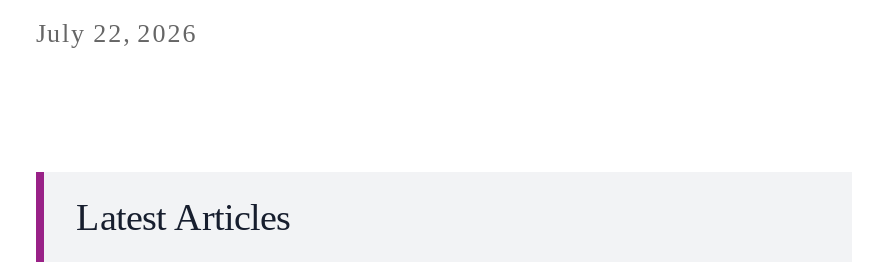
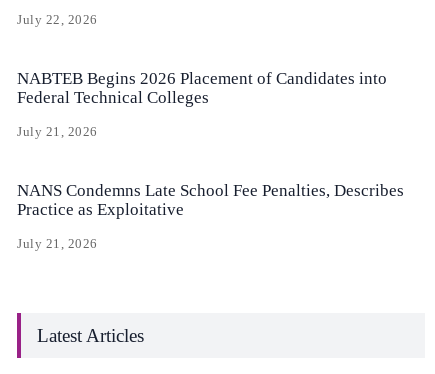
+ NABTEB Begins 2026 Placement of Candidates into
+ Federal Technical Colleges
+ July 21, 2026
+ NANS Condemns Late School Fee Penalties, Describes
+ Practice as Exploitative
+ July 21, 2026
